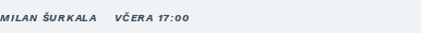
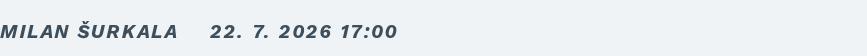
- MILAN ŠURKALA VČERA 17:00
+ MILAN ŠURKALA 22. 7. 2026 17:00
